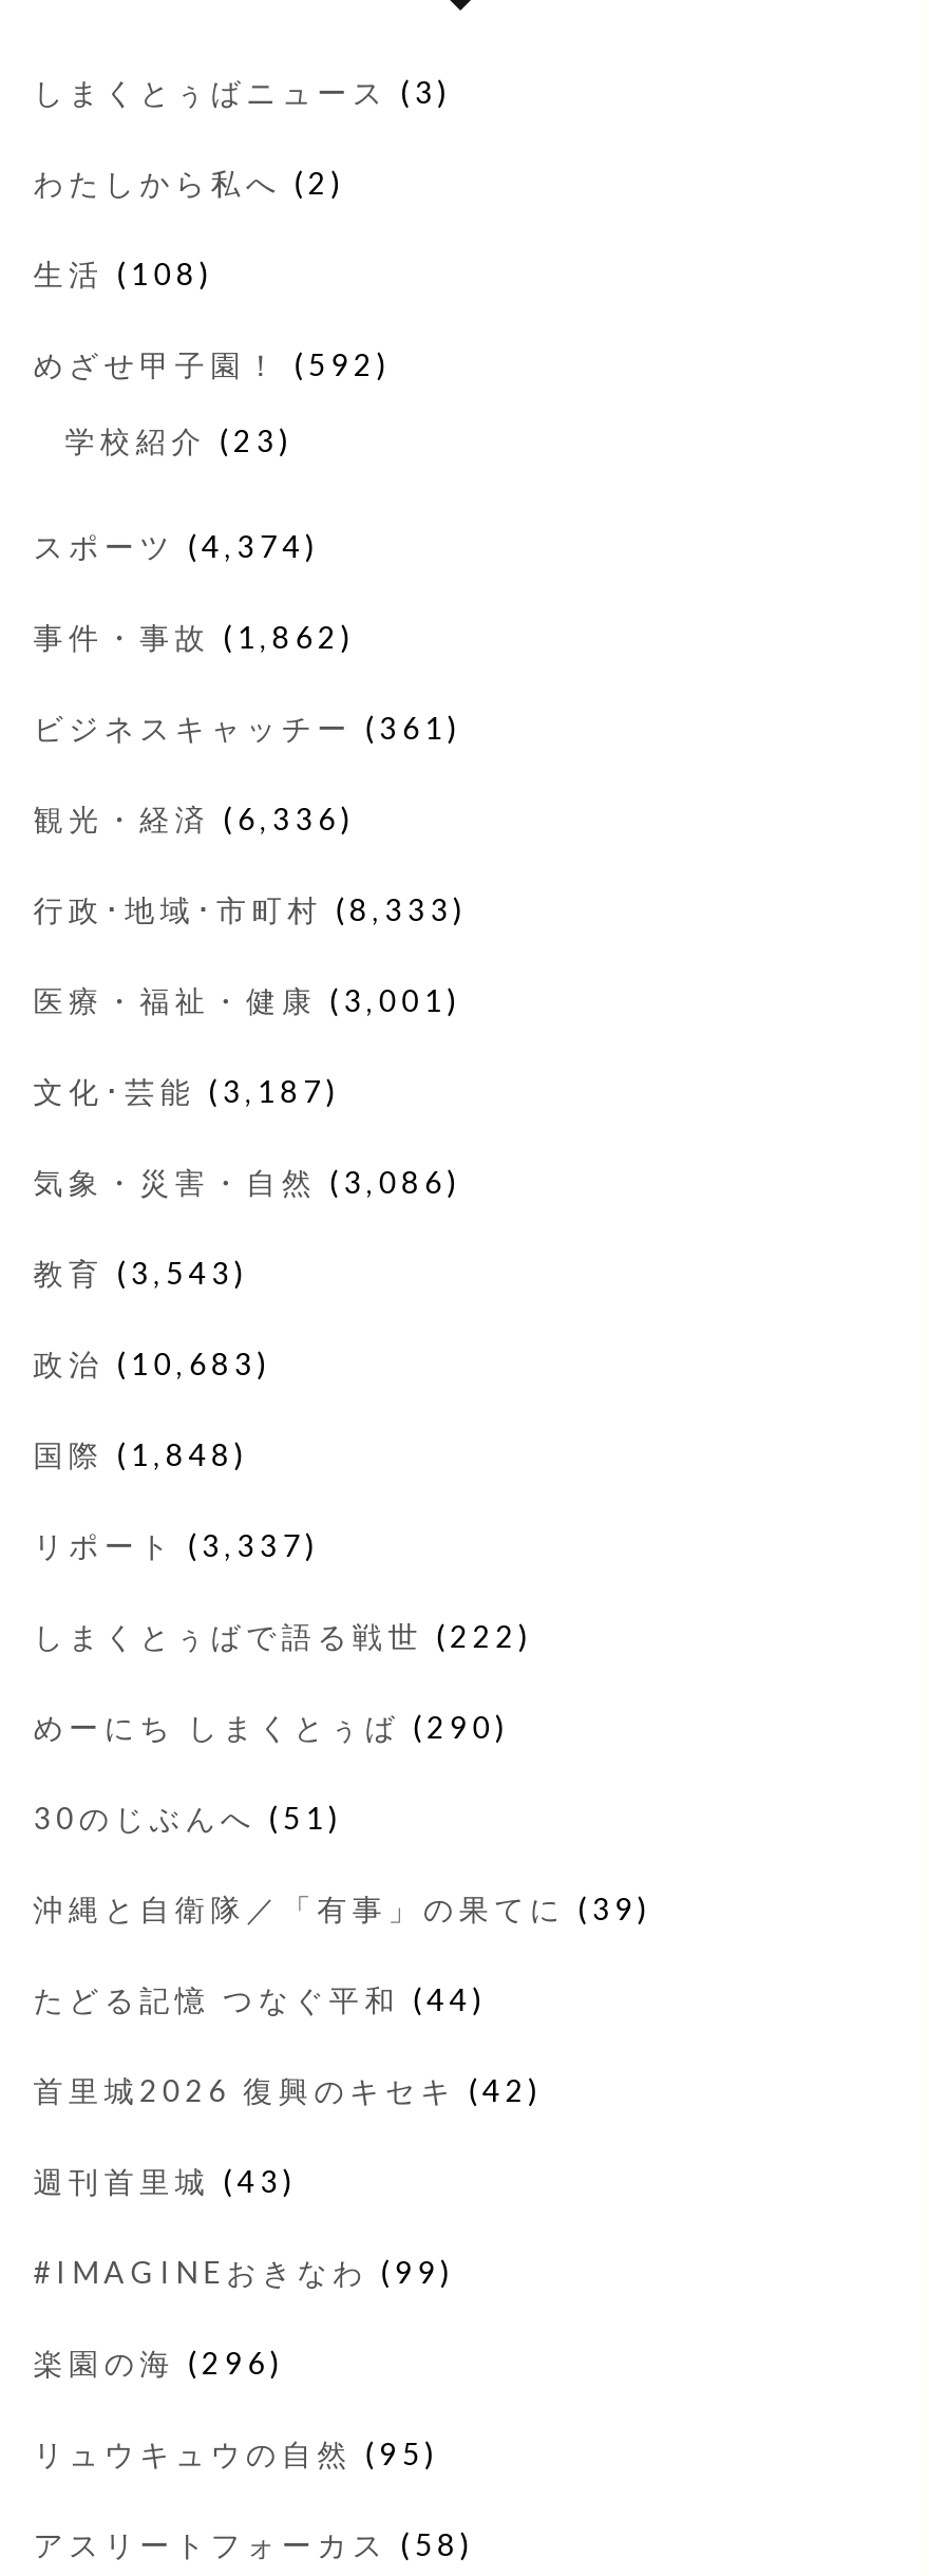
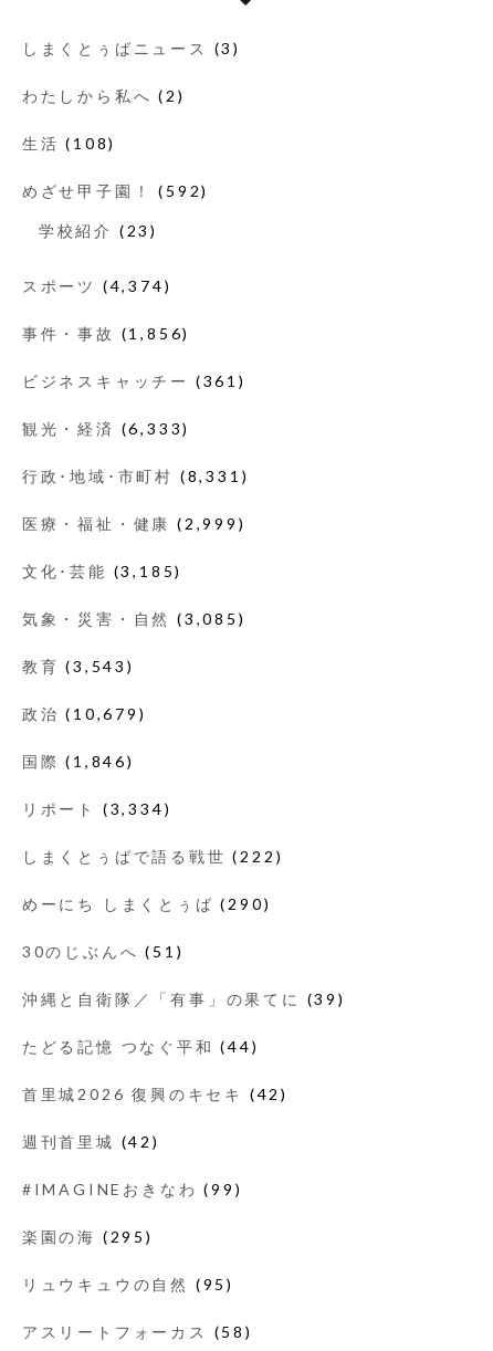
- 事件・事故(1,862)
+ 事件・事故(1,856)

- 観光・経済(6,336)
+ 観光・経済(6,333)

- 行政･地域･市町村(8,333)
+ 行政･地域･市町村(8,331)

- 医療・福祉・健康(3,001)
+ 医療・福祉・健康(2,999)

- 文化･芸能(3,187)
+ 文化･芸能(3,185)

- 気象・災害・自然(3,086)
+ 気象・災害・自然(3,085)

- 政治(10,683)
+ 政治(10,679)

- 国際(1,848)
+ 国際(1,846)

- リポート(3,337)
+ リポート(3,334)

- 週刊首里城(43)
+ 週刊首里城(42)

- 楽園の海(296)
+ 楽園の海(295)
